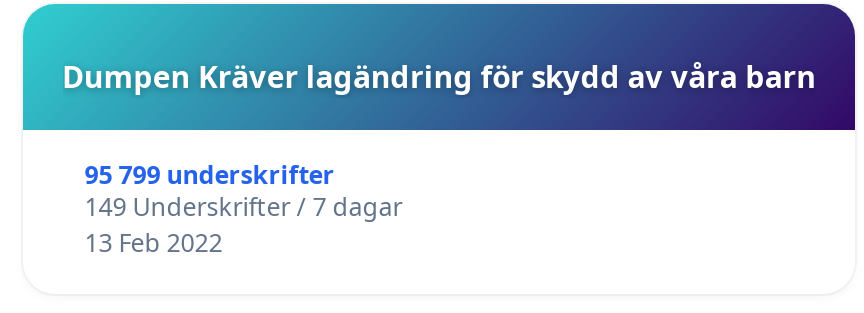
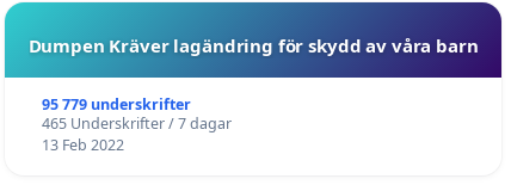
- 95 799 underskrifter
+ 95 779 underskrifter

- 149 Underskrifter / 7 dagar
+ 465 Underskrifter / 7 dagar
